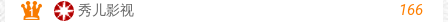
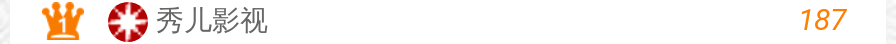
- 166
+ 187
